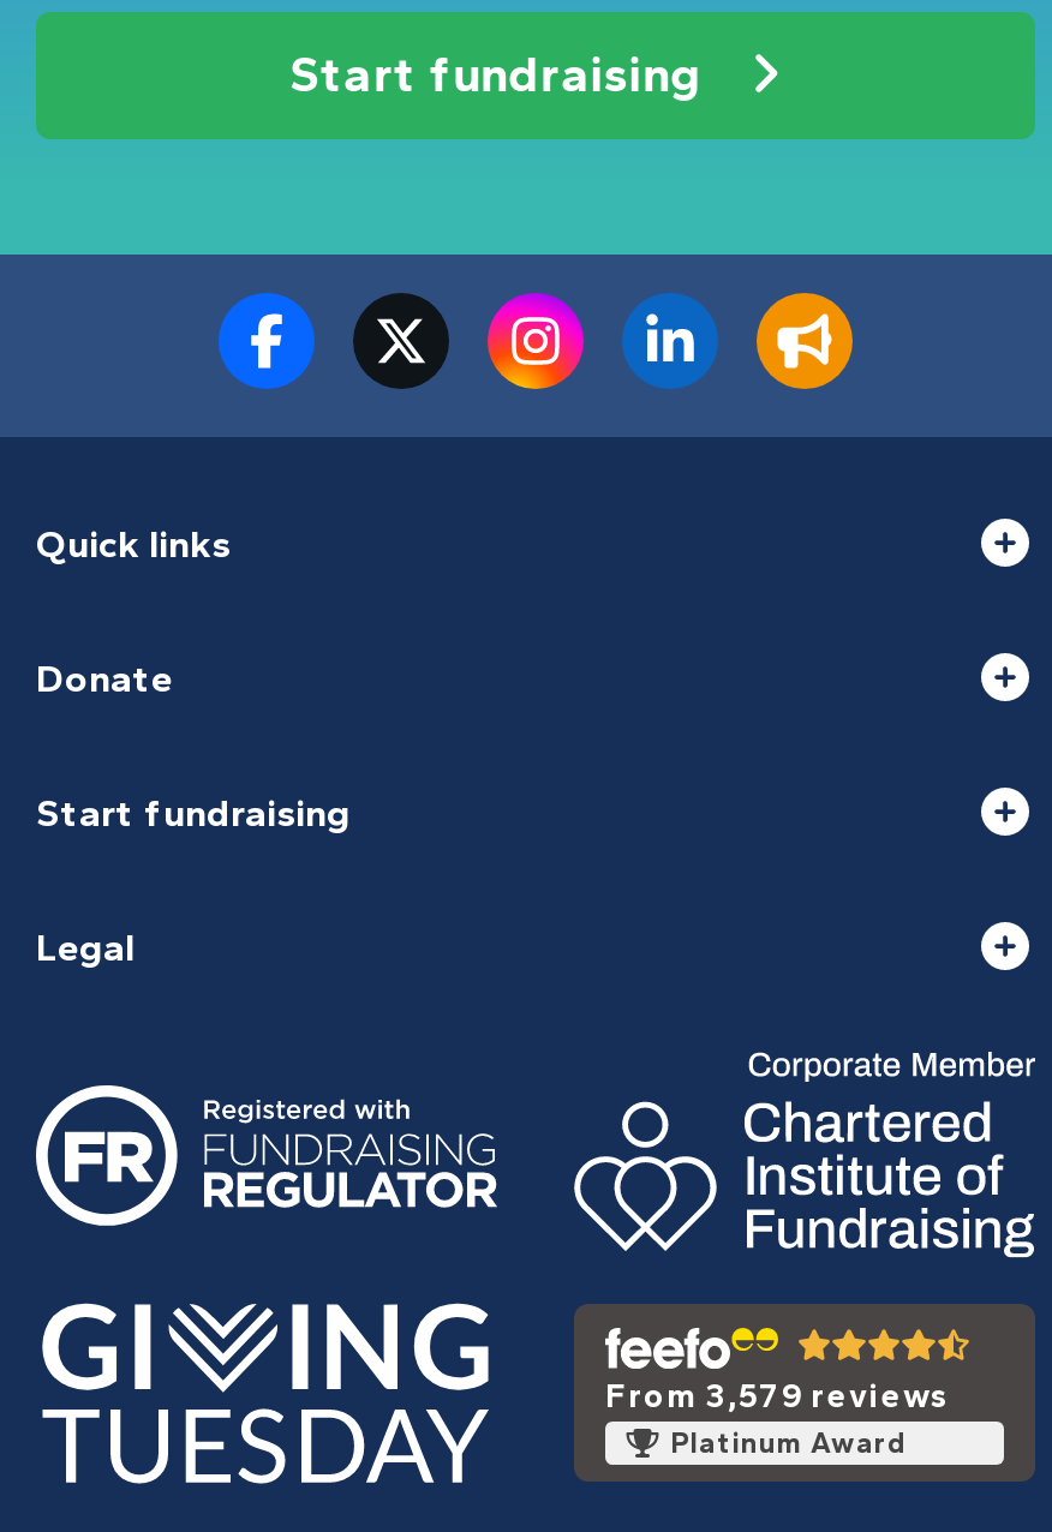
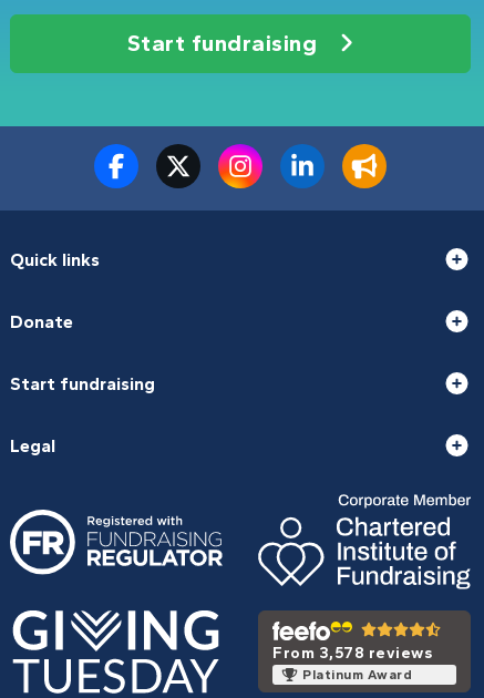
- From 3,579 reviews
+ From 3,578 reviews
